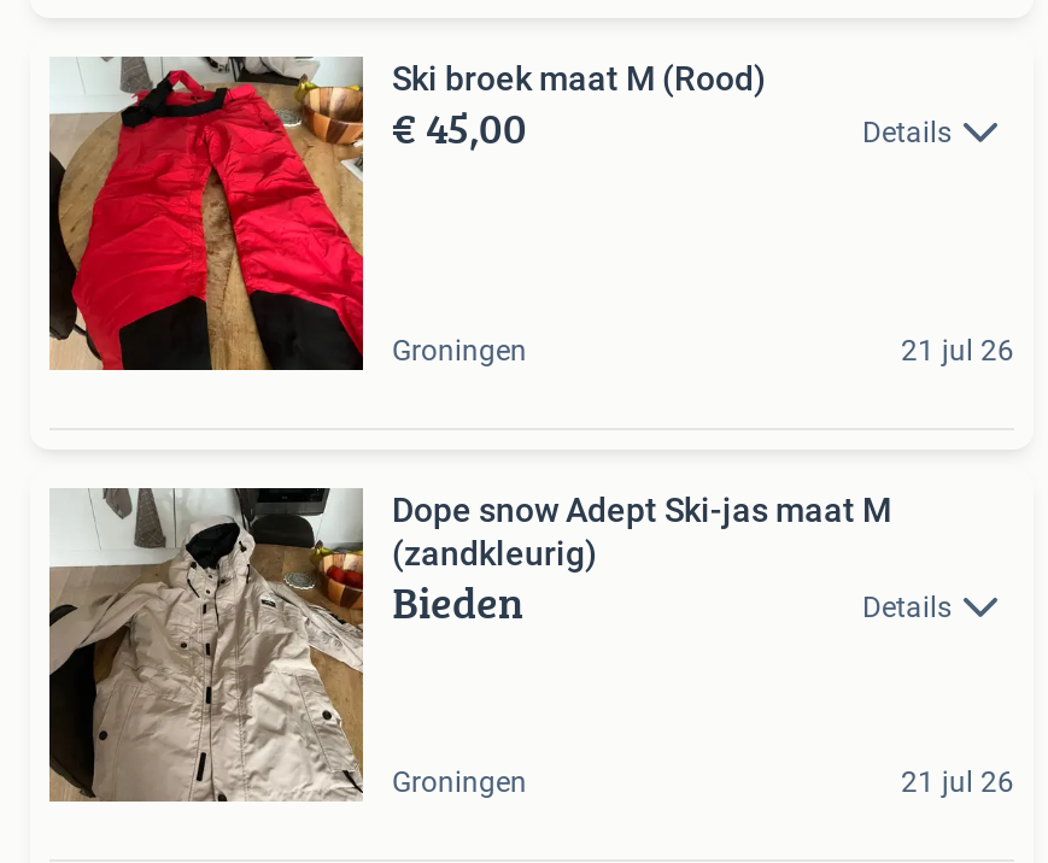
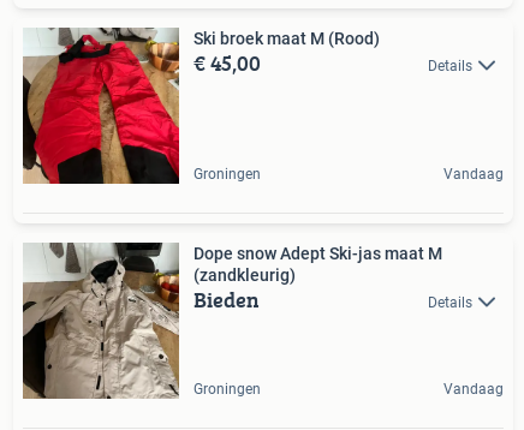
- 21 jul 26
+ Vandaag

- 21 jul 26
+ Vandaag
